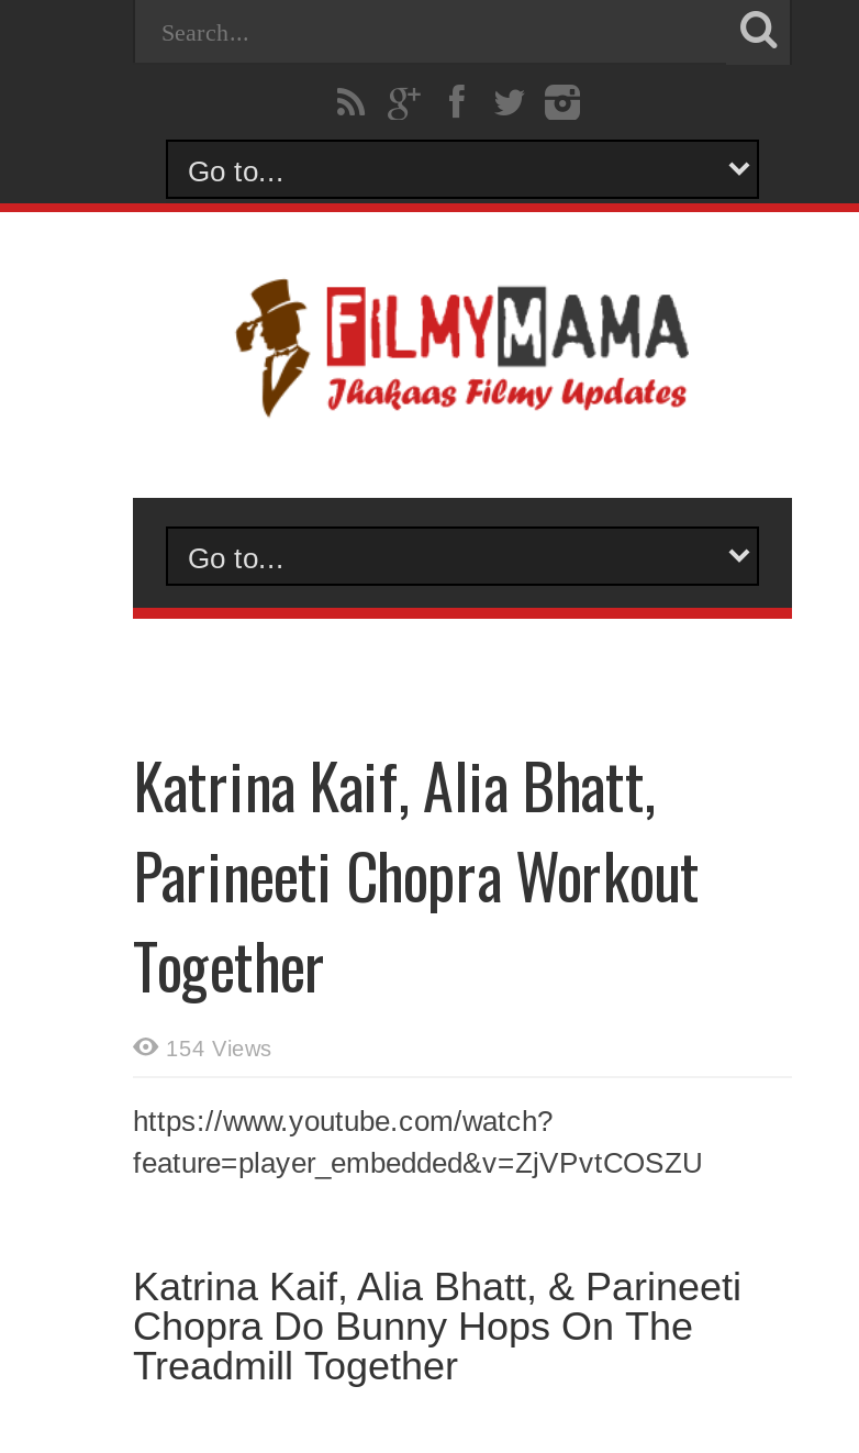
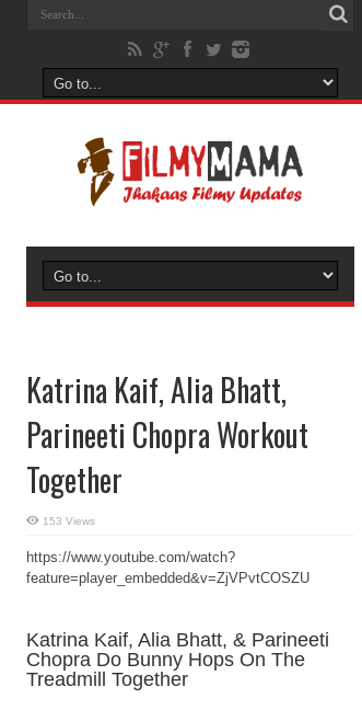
- 154 Views
+ 153 Views
